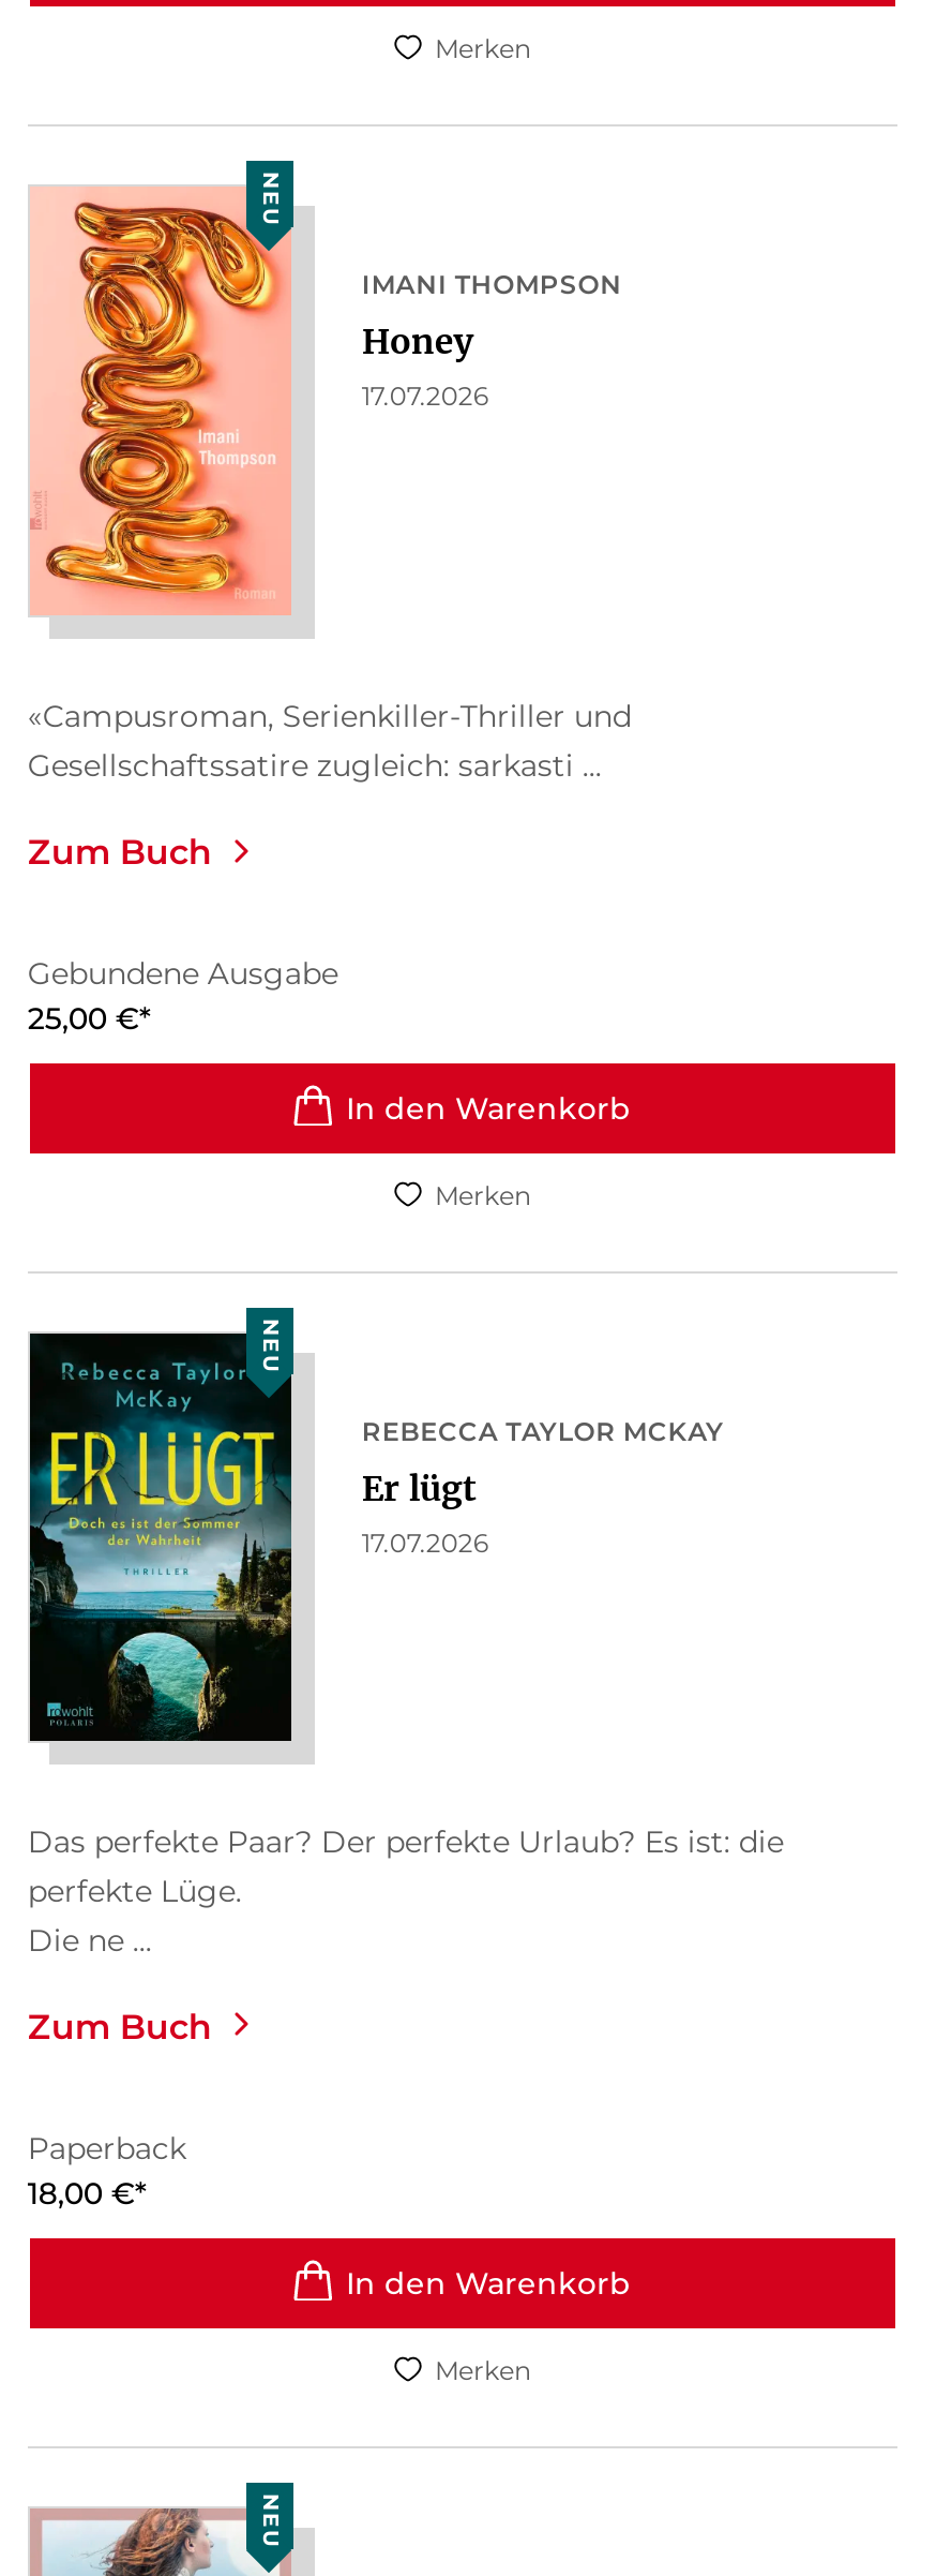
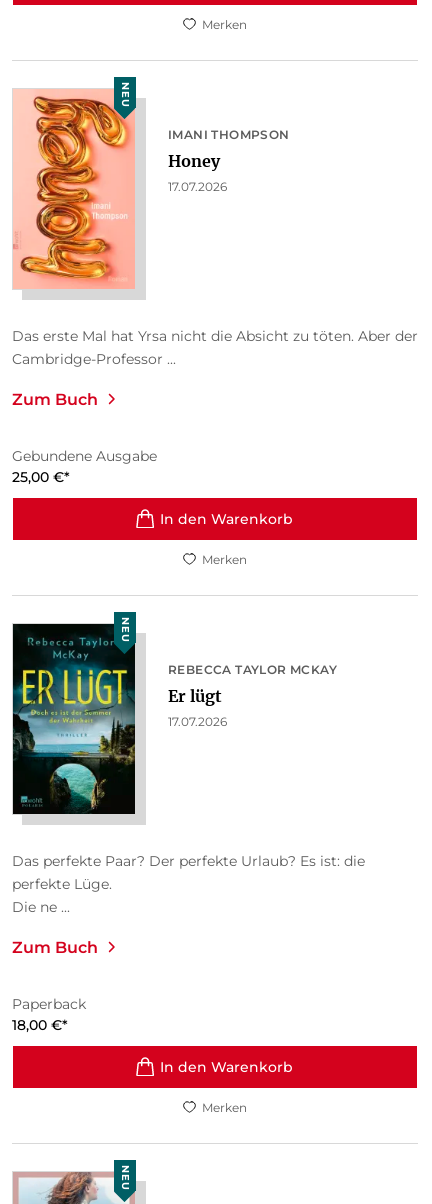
- «Campusroman, Serienkiller-Thriller und
- Gesellschaftssatire zugleich: sarkasti ...
+ Das erste Mal hat Yrsa nicht die Absicht zu töten. Aber der
+ Cambridge-Professor ...
